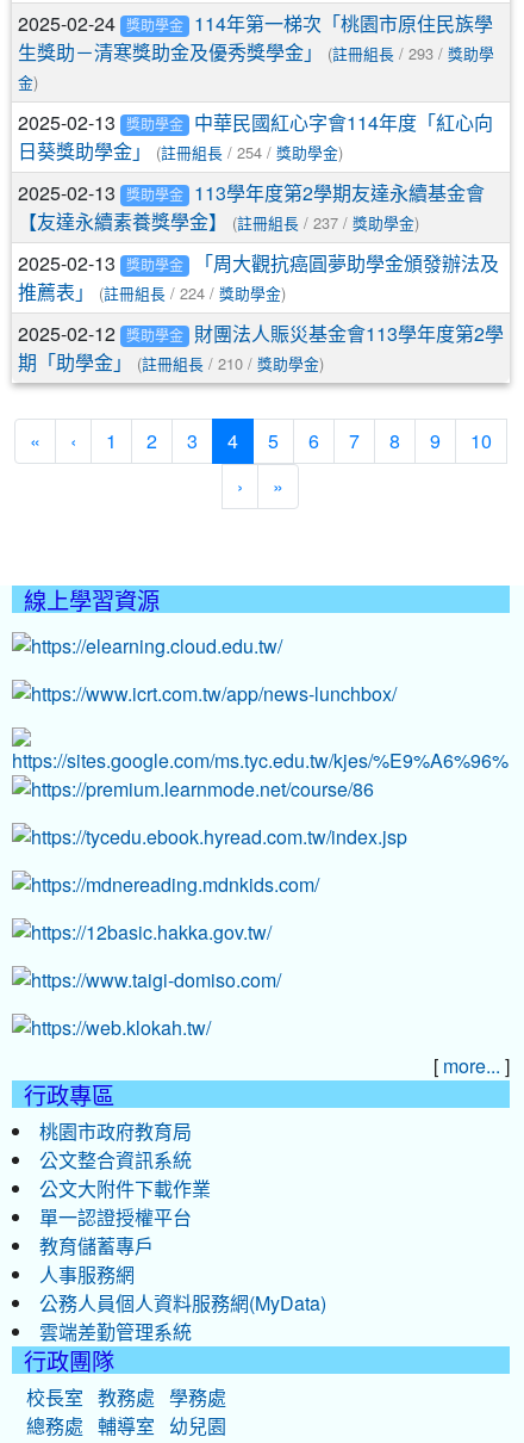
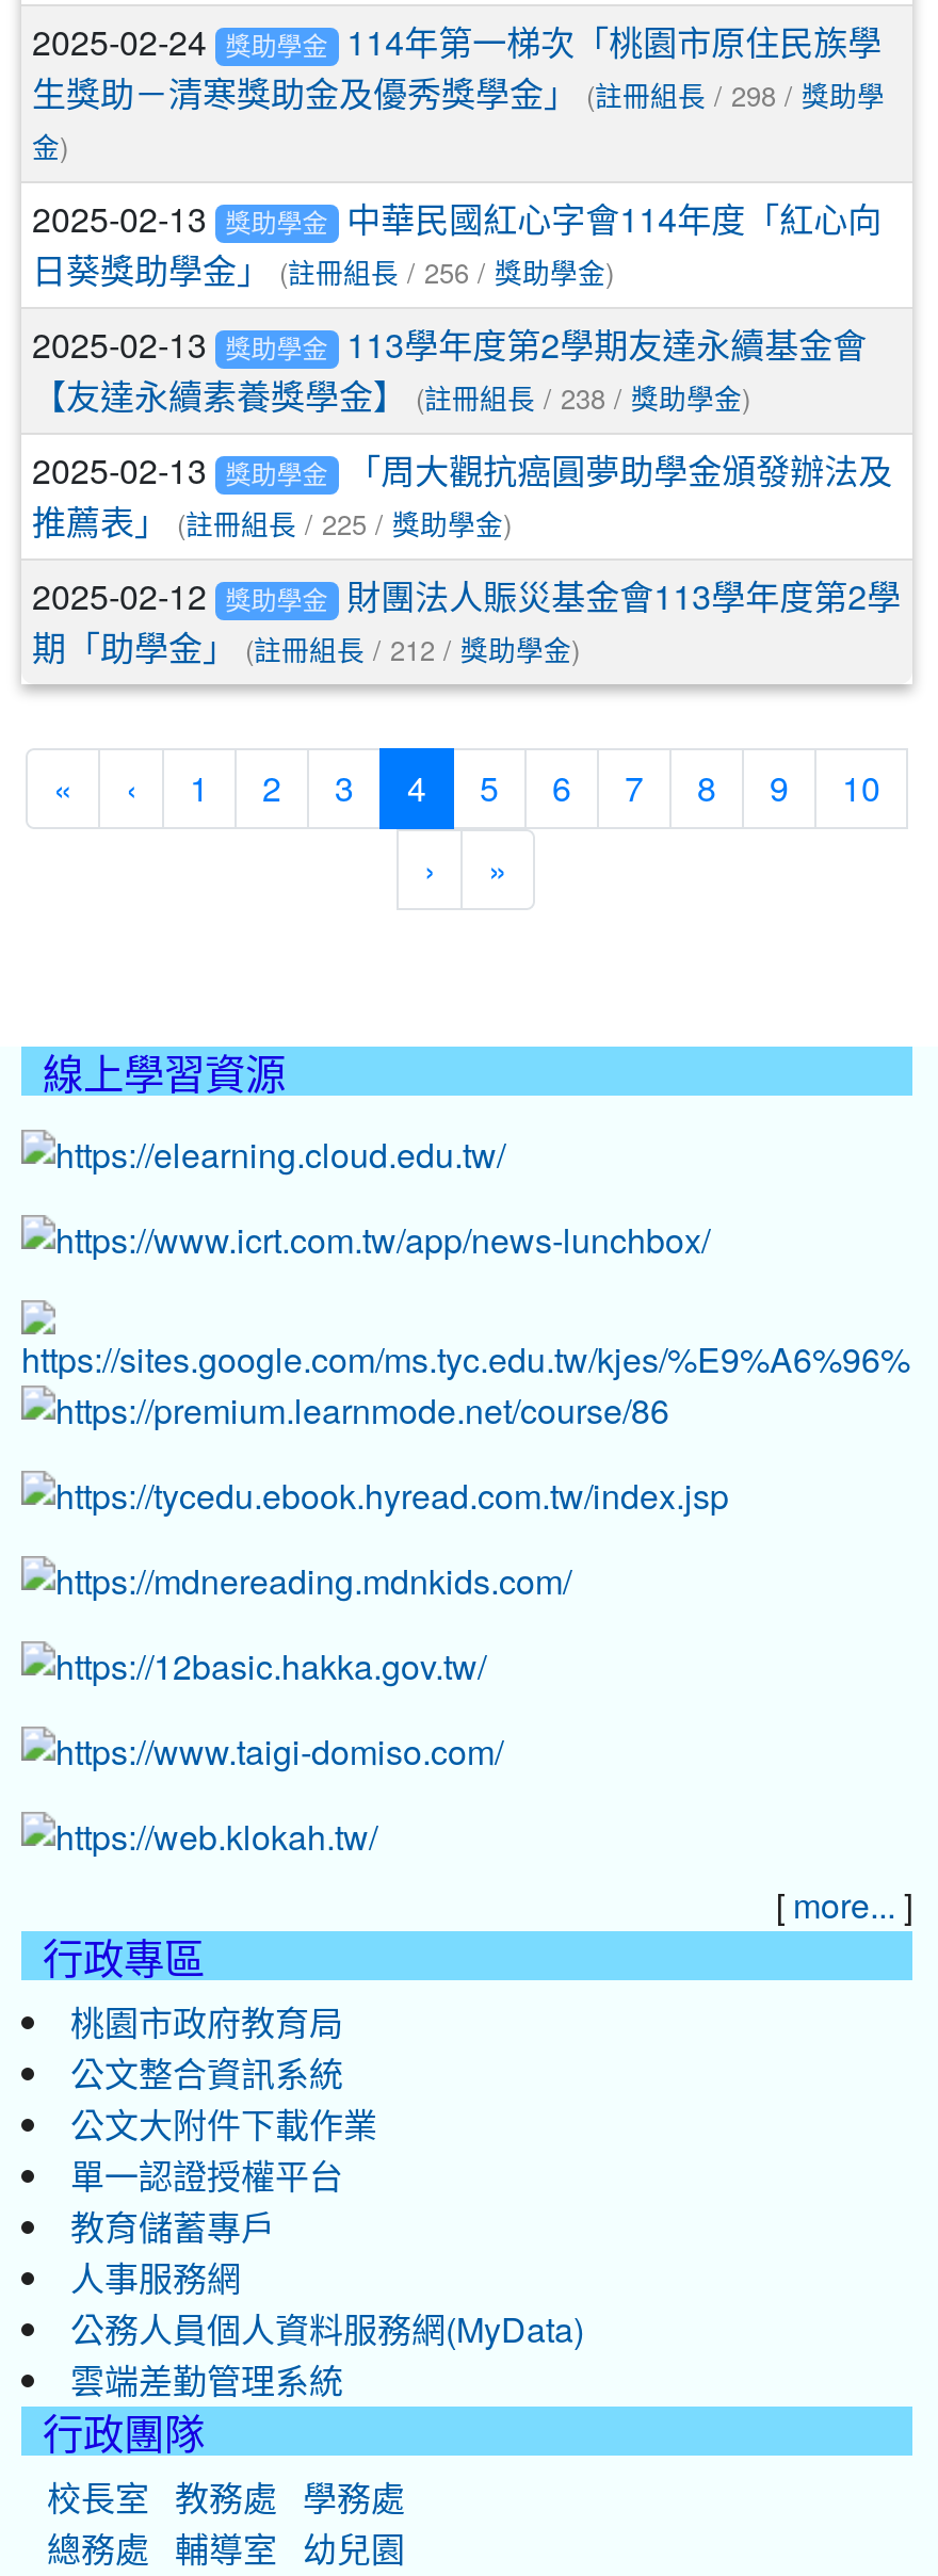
- 生獎助－清寒獎助金及優秀獎學金」 (註冊組長/ 293 /獎助學
+ 生獎助－清寒獎助金及優秀獎學金」 (註冊組長/ 298 /獎助學

- 日葵獎助學金」 (註冊組長/ 254 /獎助學金)
+ 日葵獎助學金」 (註冊組長/ 256 /獎助學金)

- 【友達永續素養獎學金】 (註冊組長/ 237 /獎助學金)
+ 【友達永續素養獎學金】 (註冊組長/ 238 /獎助學金)

- 推薦表」 (註冊組長/ 224 /獎助學金)
+ 推薦表」 (註冊組長/ 225 /獎助學金)

- 期「助學金」 (註冊組長/ 210 /獎助學金)
+ 期「助學金」 (註冊組長/ 212 /獎助學金)
